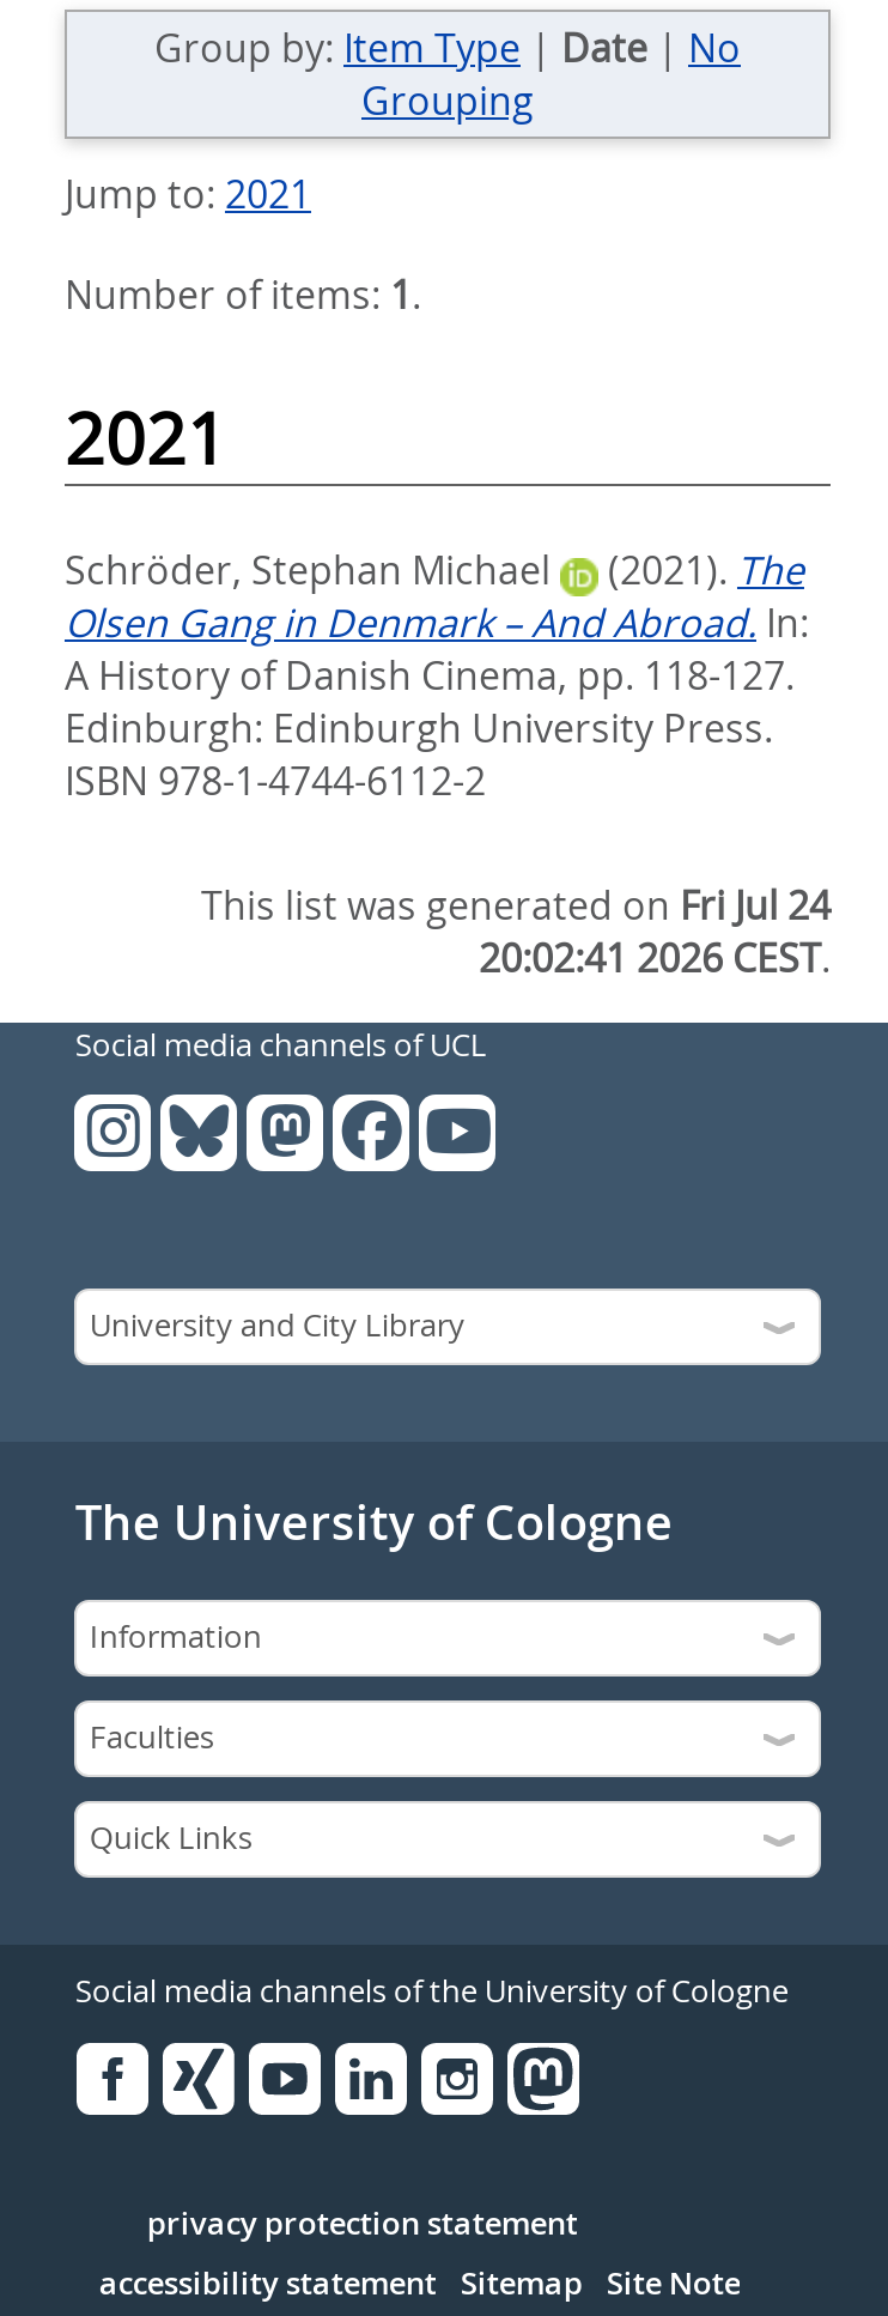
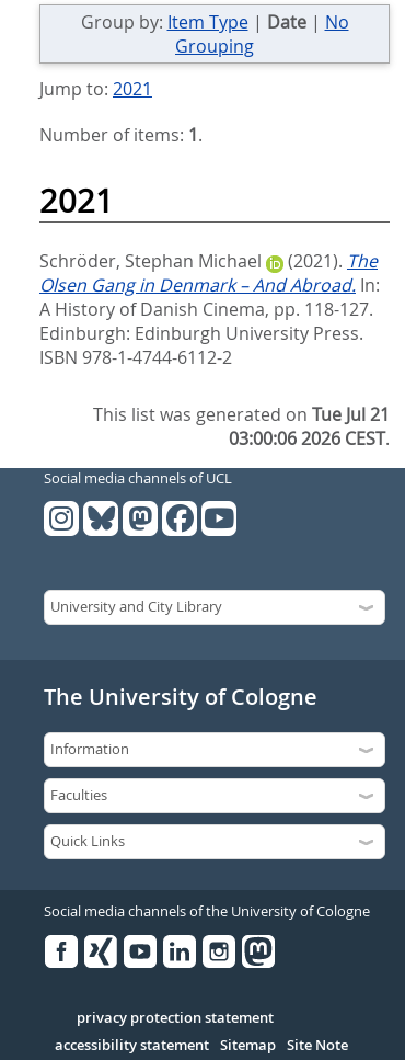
- This list was generated on Fri Jul 24
+ This list was generated on Tue Jul 21

- 20:02:41 2026 CEST.
+ 03:00:06 2026 CEST.
